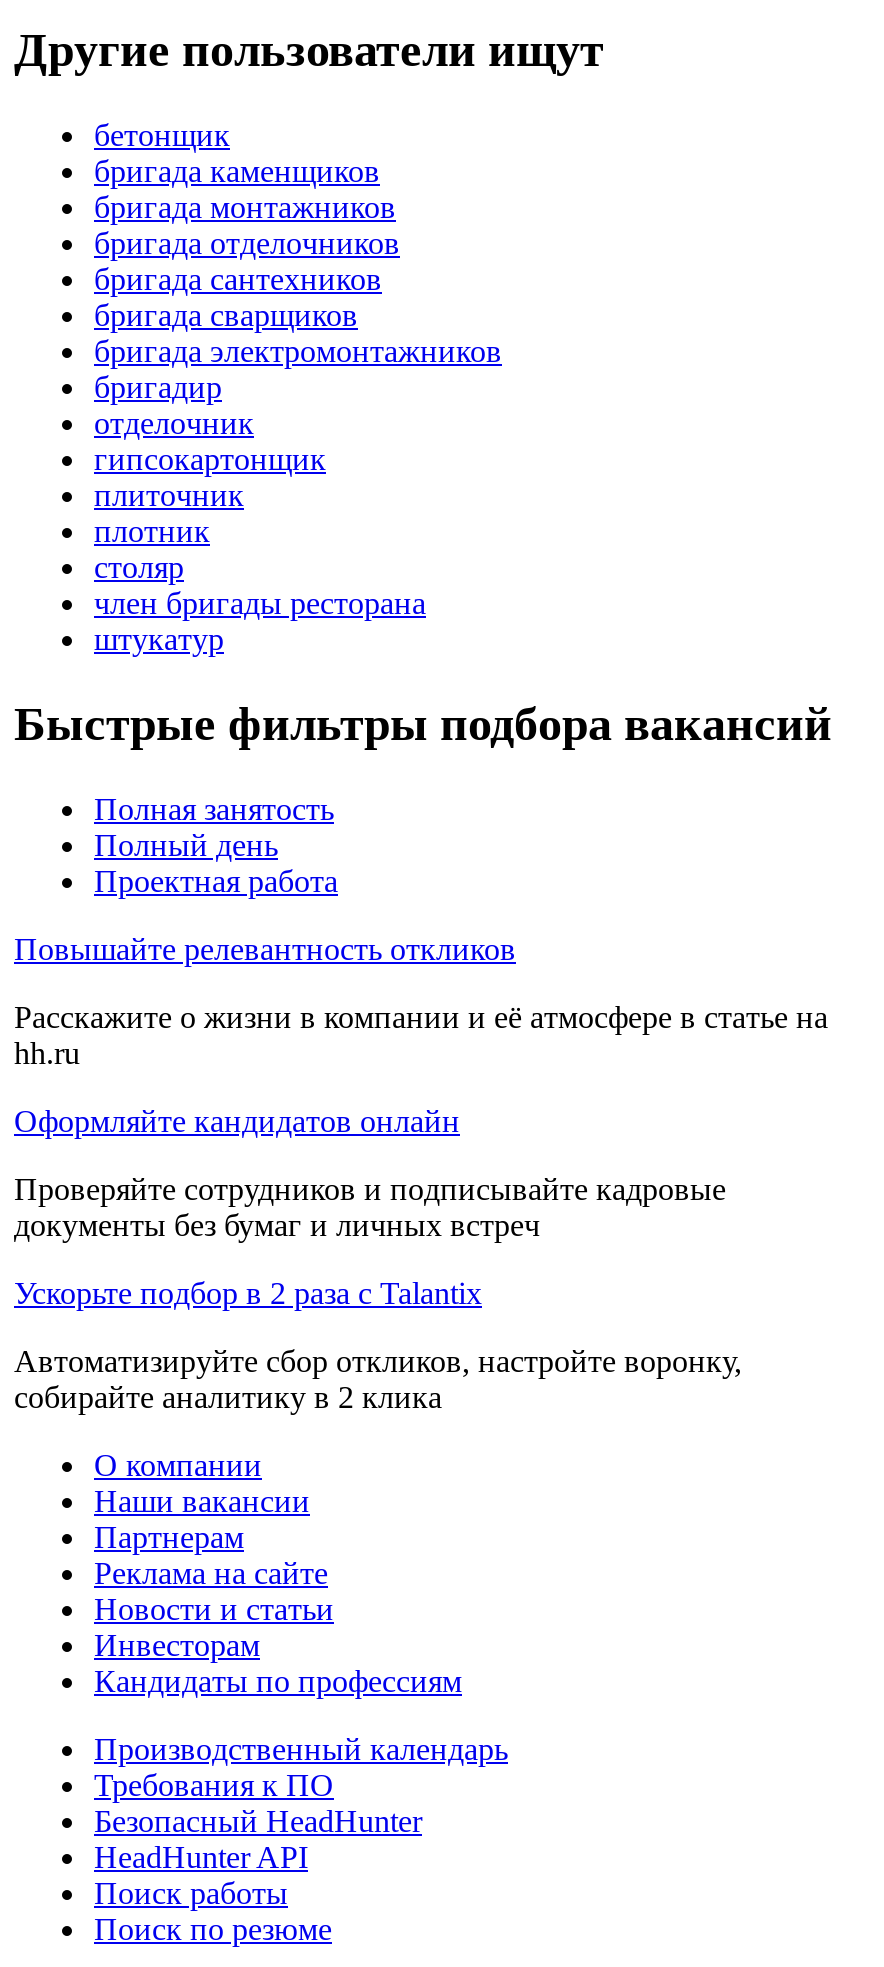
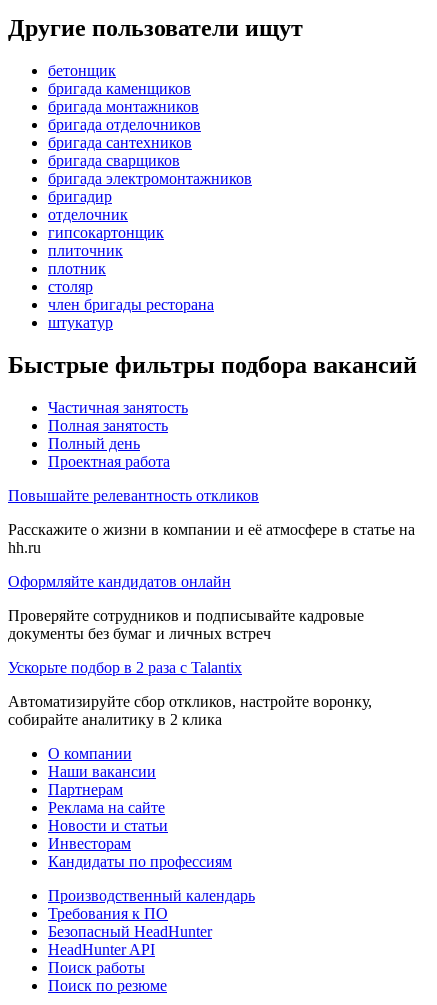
+ Частичная занятость
